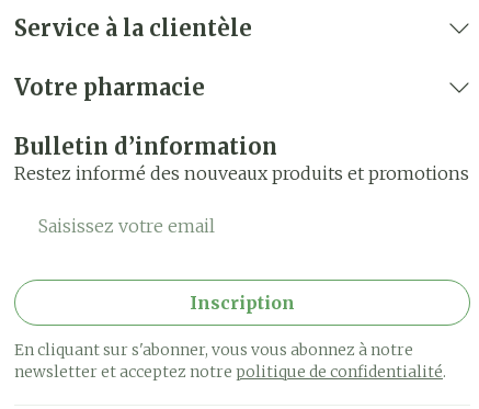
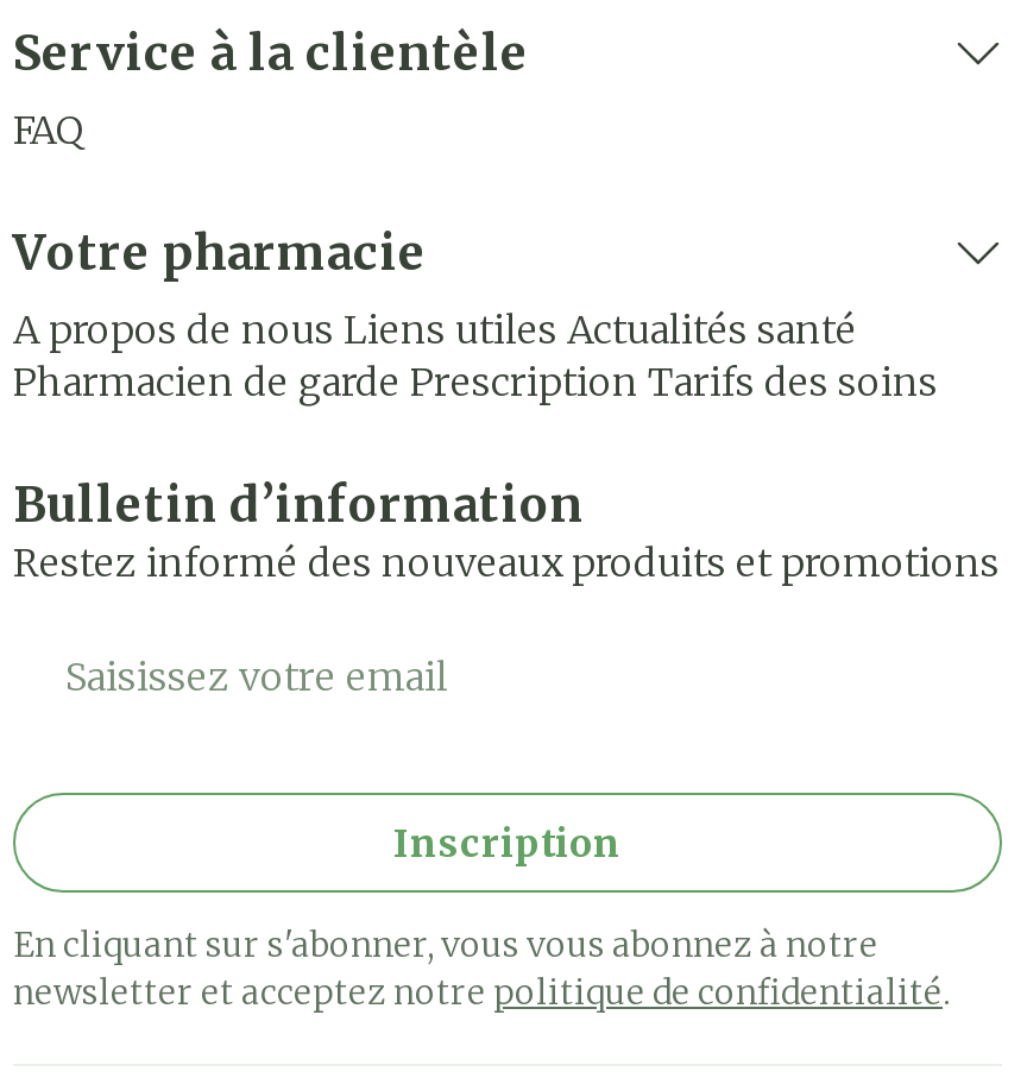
+ FAQ

+ A propos de nous Liens utiles Actualités santé
+ Pharmacien de garde Prescription Tarifs des soins
